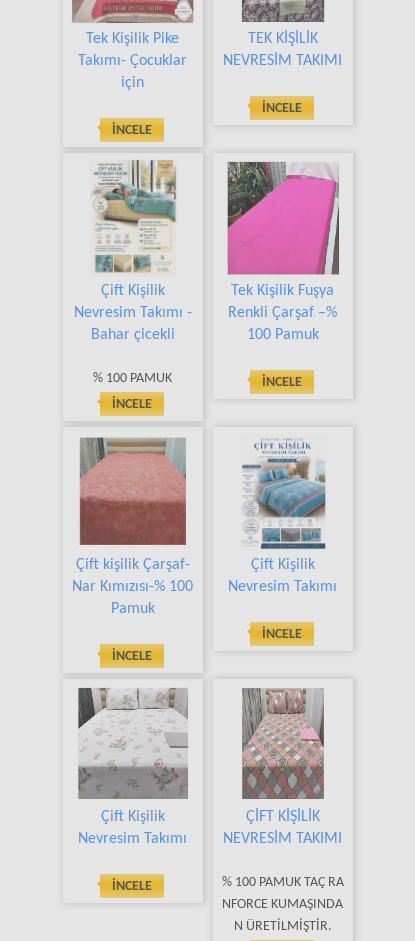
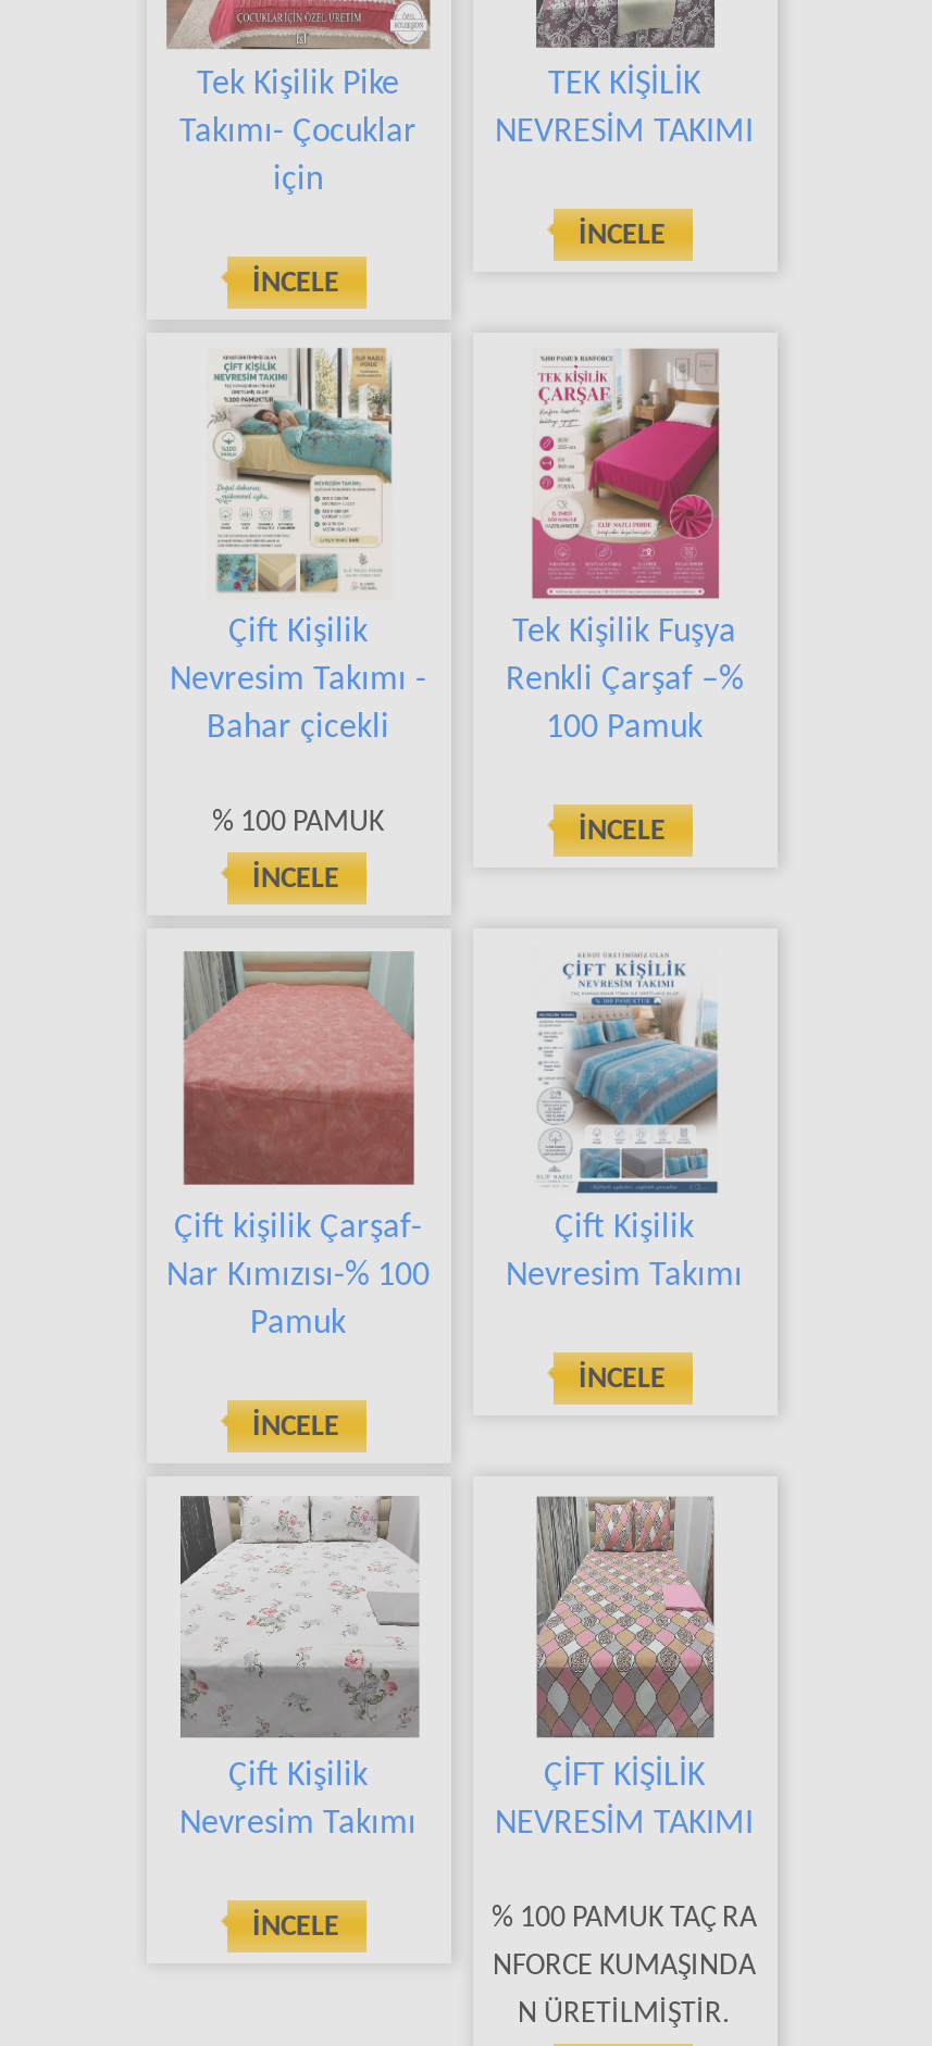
- [image]
+ [image]
